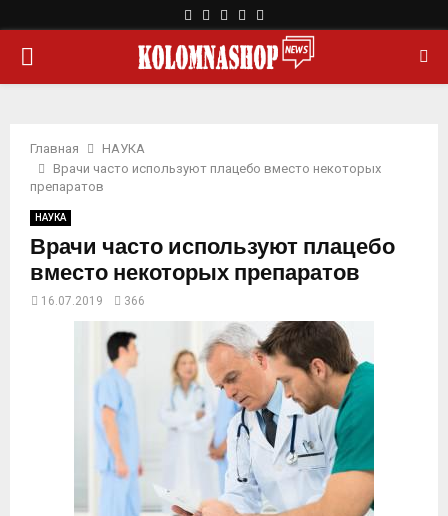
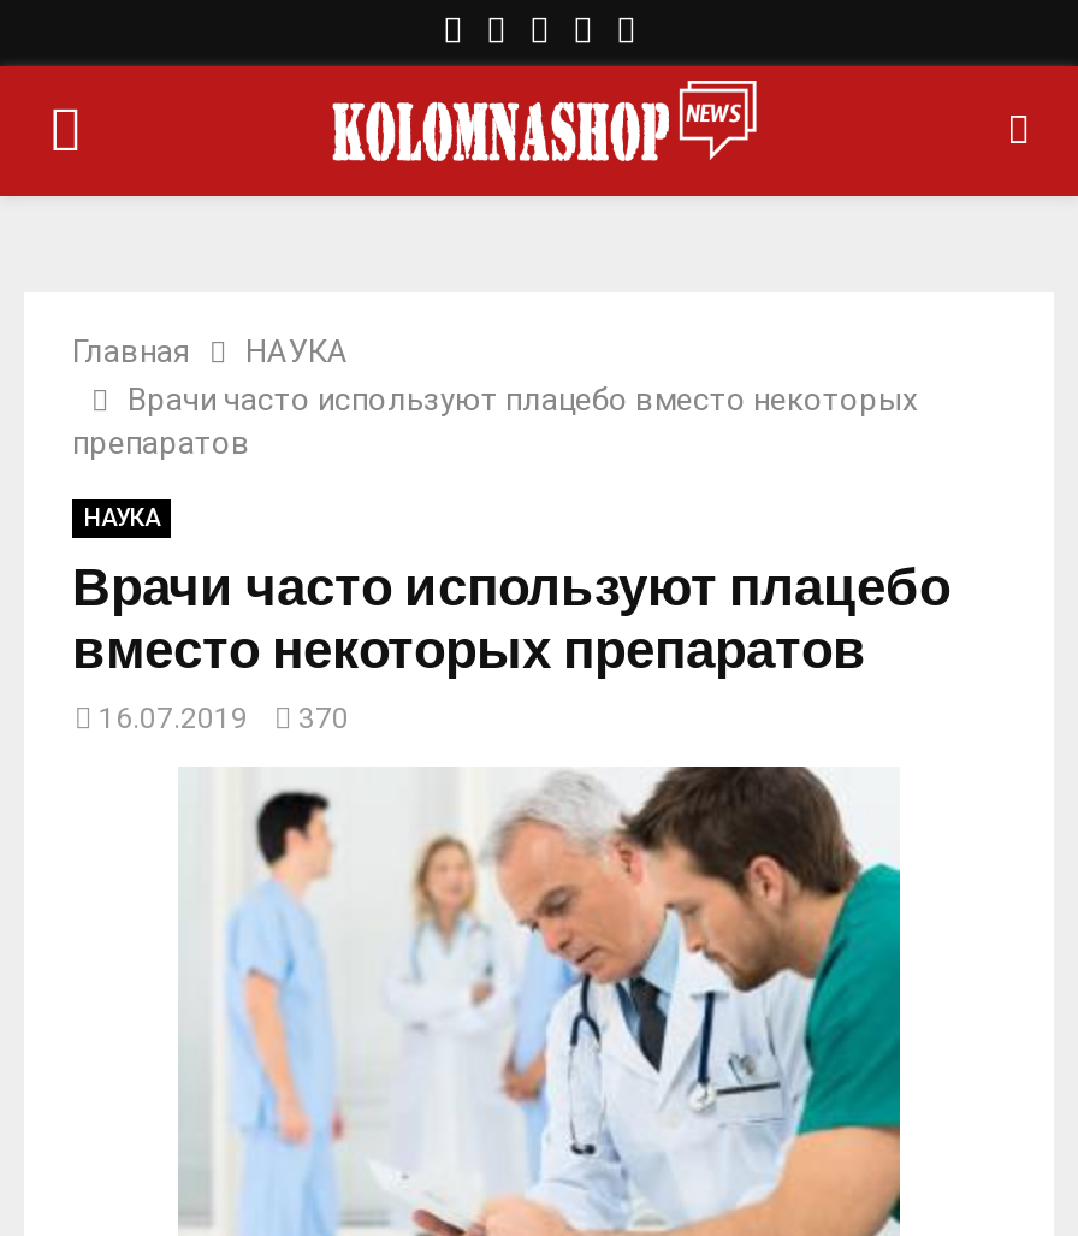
- 16.07.2019 366
+ 16.07.2019 370
